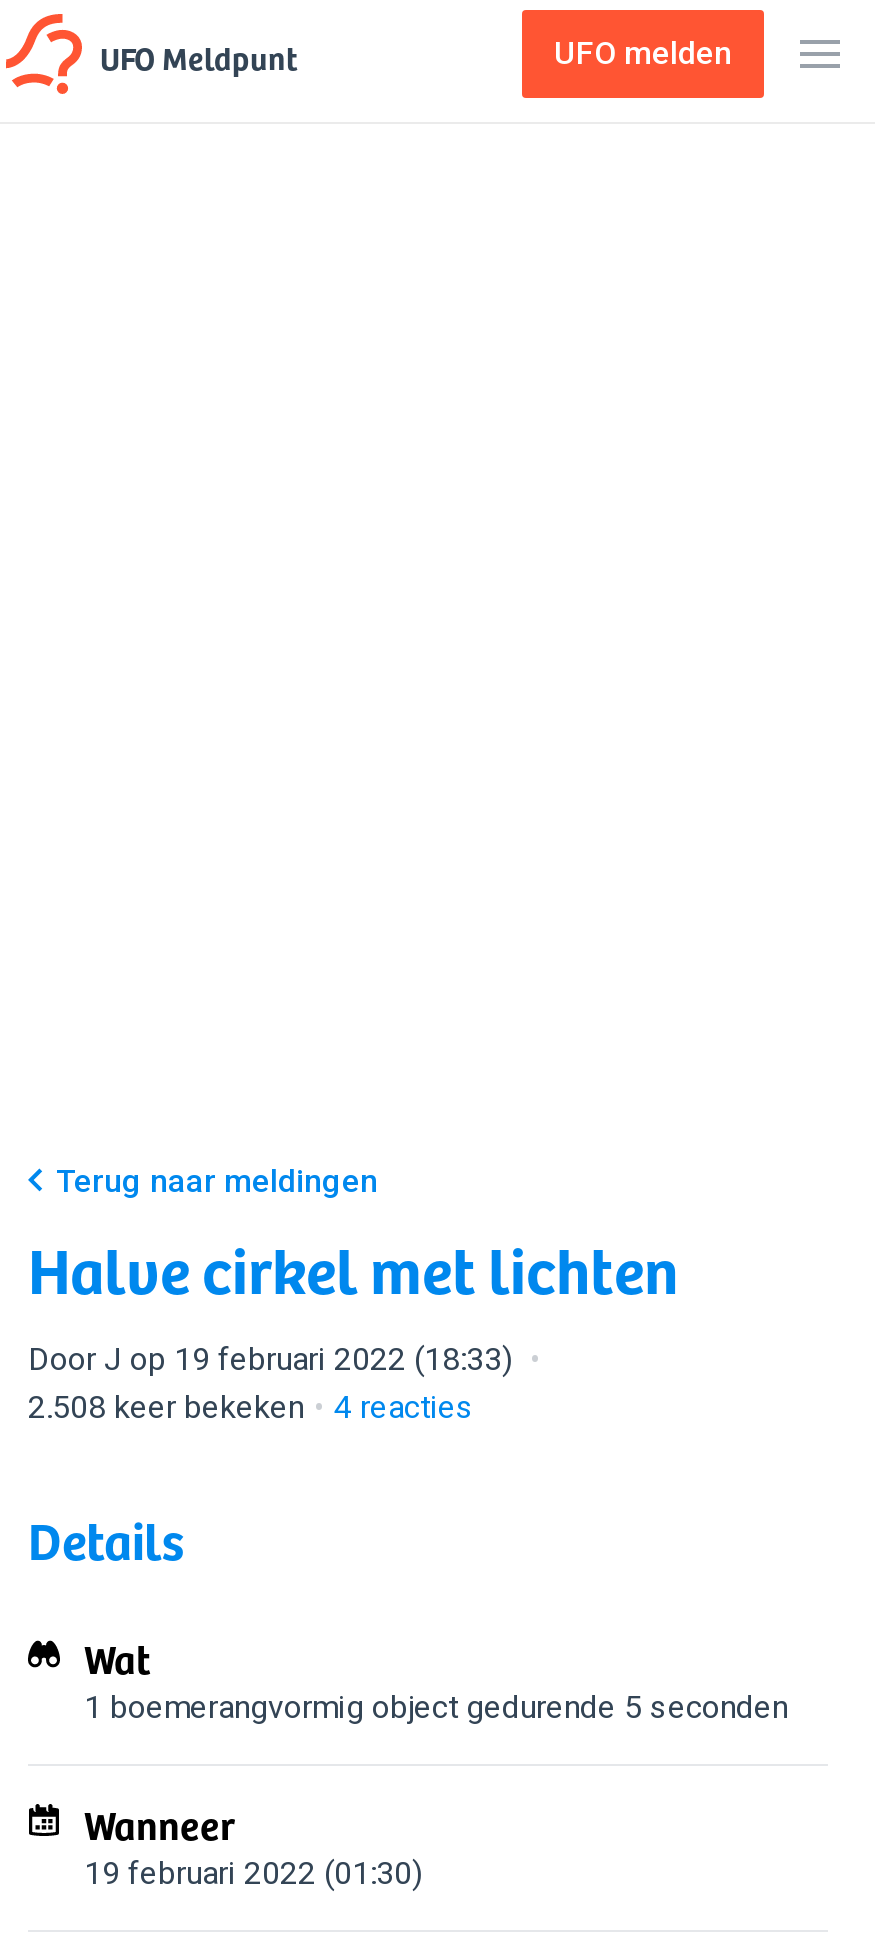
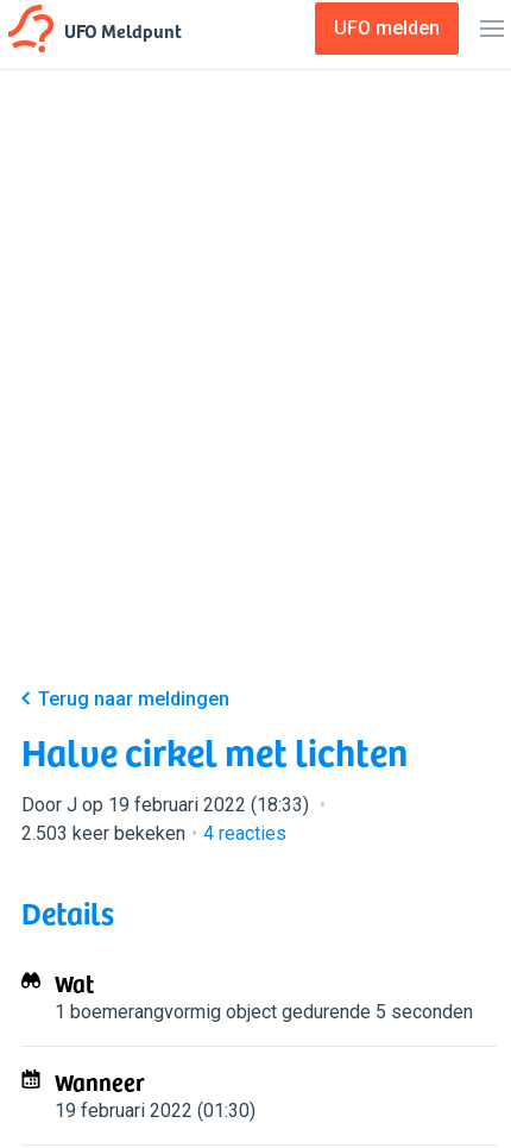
- 2.508 keer bekeken 4 reacties
+ 2.503 keer bekeken 4 reacties
